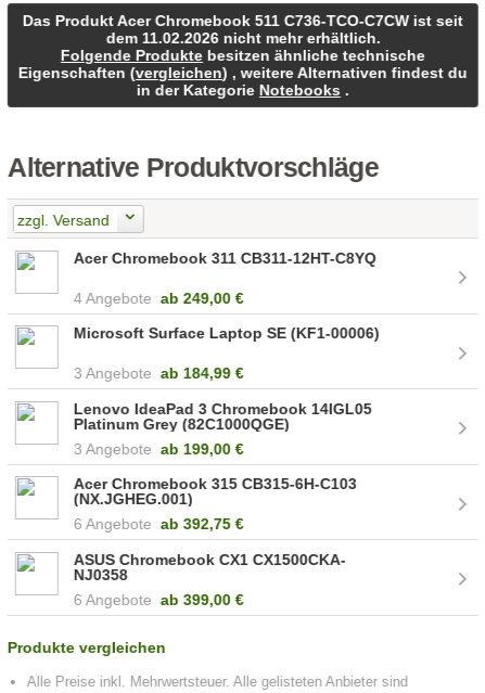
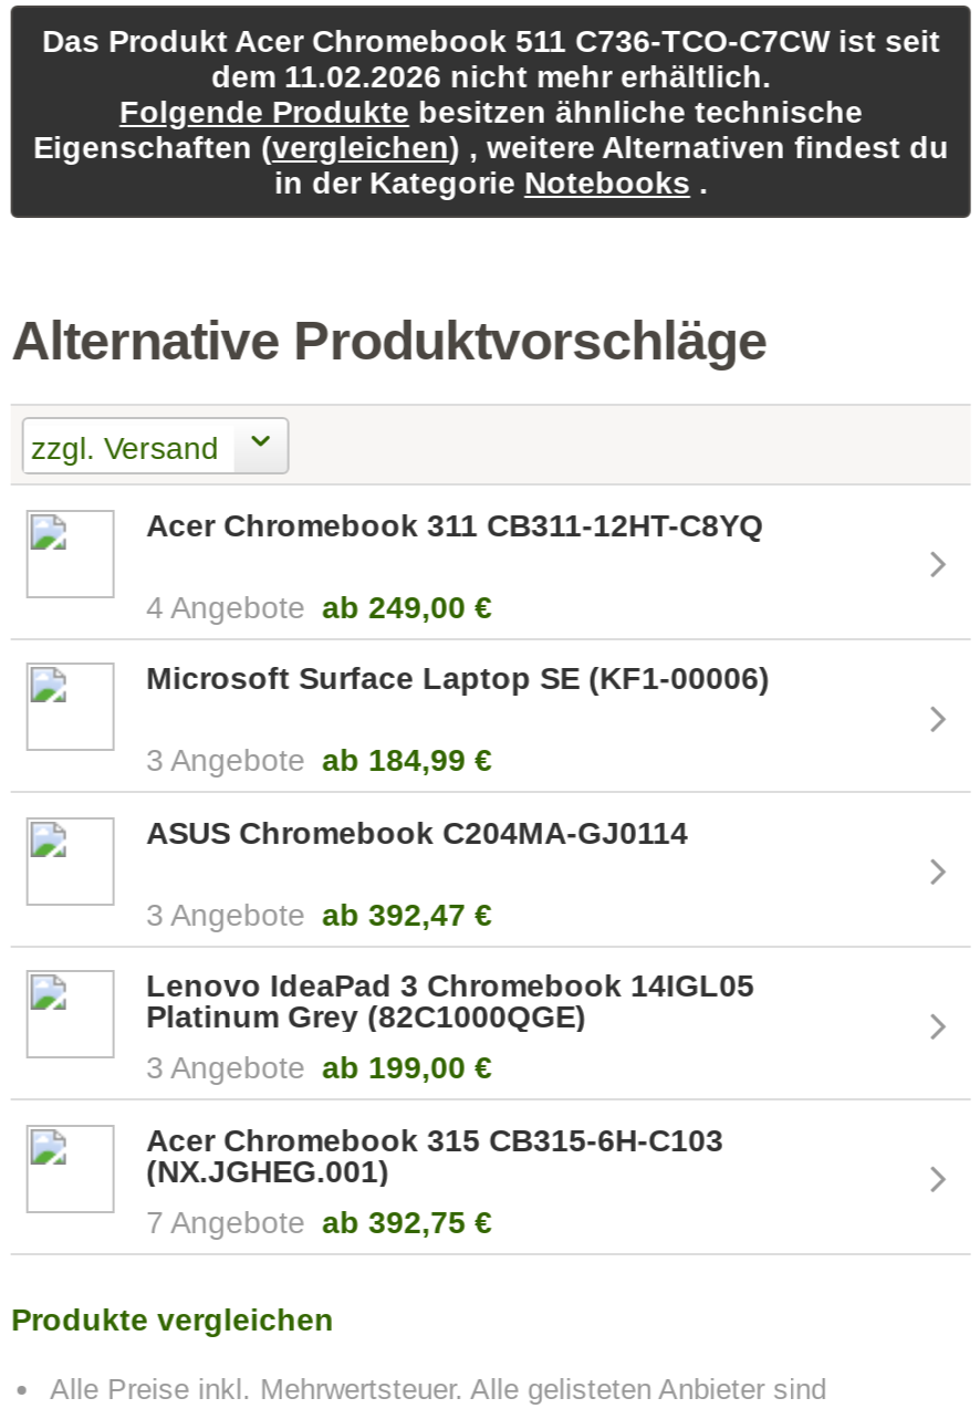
+ ASUS Chromebook C204MA-GJ0114
+ 3 Angebote ab 392,47 €

moved down: Lenovo IdeaPad 3 Chromebook 14IGL05 | Platinum Grey (82C1000QGE) | 3 Angebote ab 199,00 € | Acer Chromebook 315 CB315-6H-C103 | (NX.JGHEG.001)

- 6 Angebote ab 392,75 €
- ASUS Chromebook CX1 CX1500CKA-
- NJ0358
- 6 Angebote ab 399,00 €
+ 7 Angebote ab 392,75 €
